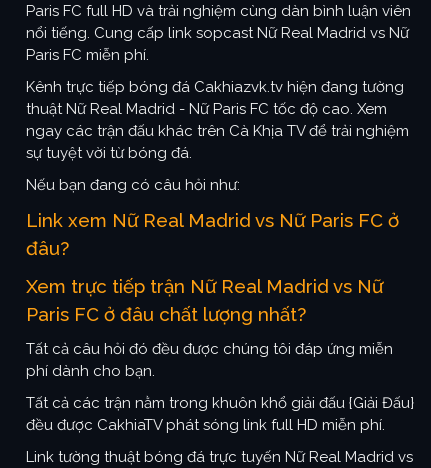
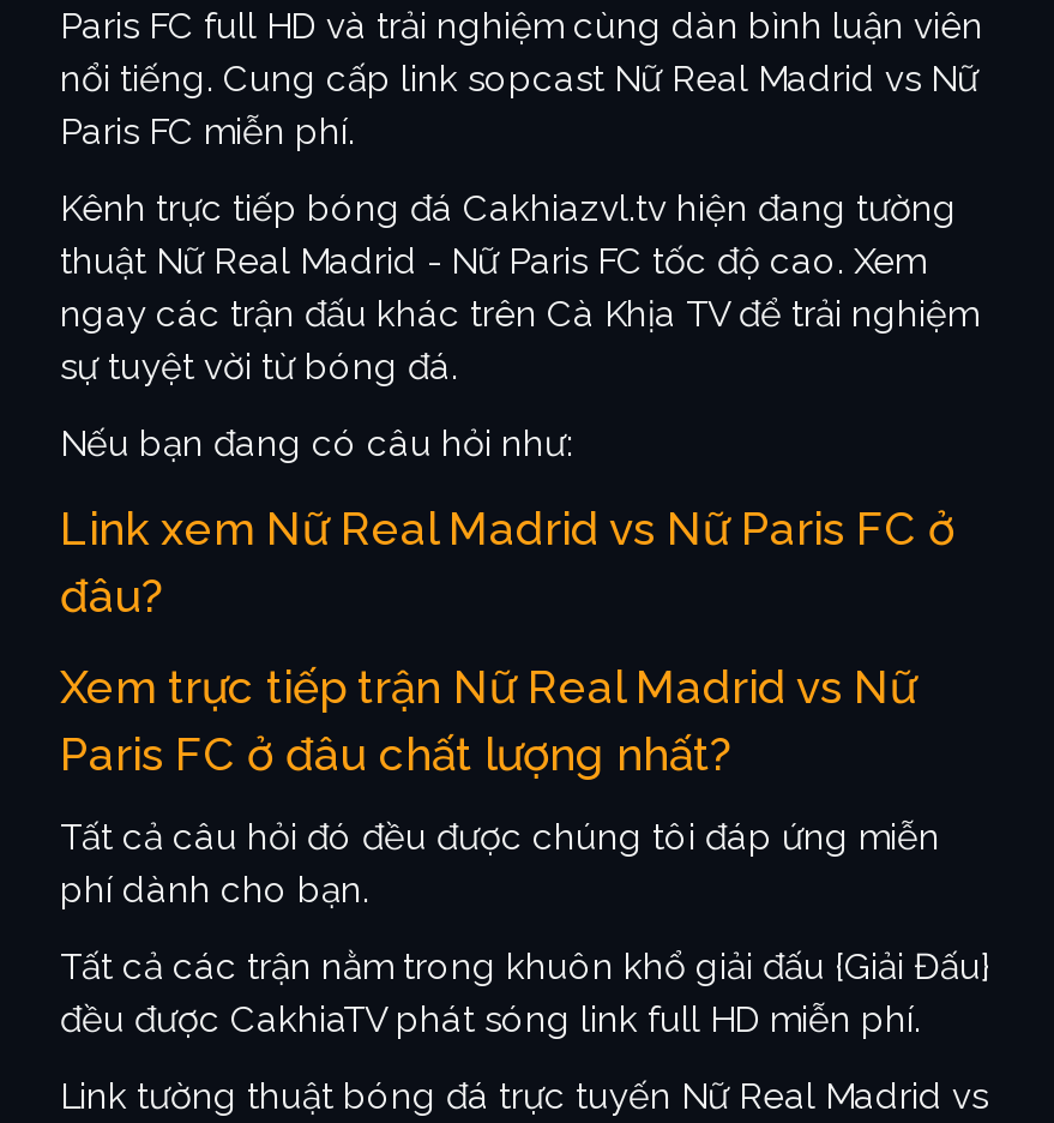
- Kênh trực tiếp bóng đá Cakhiazvk.tv hiện đang tường
+ Kênh trực tiếp bóng đá Cakhiazvl.tv hiện đang tường
